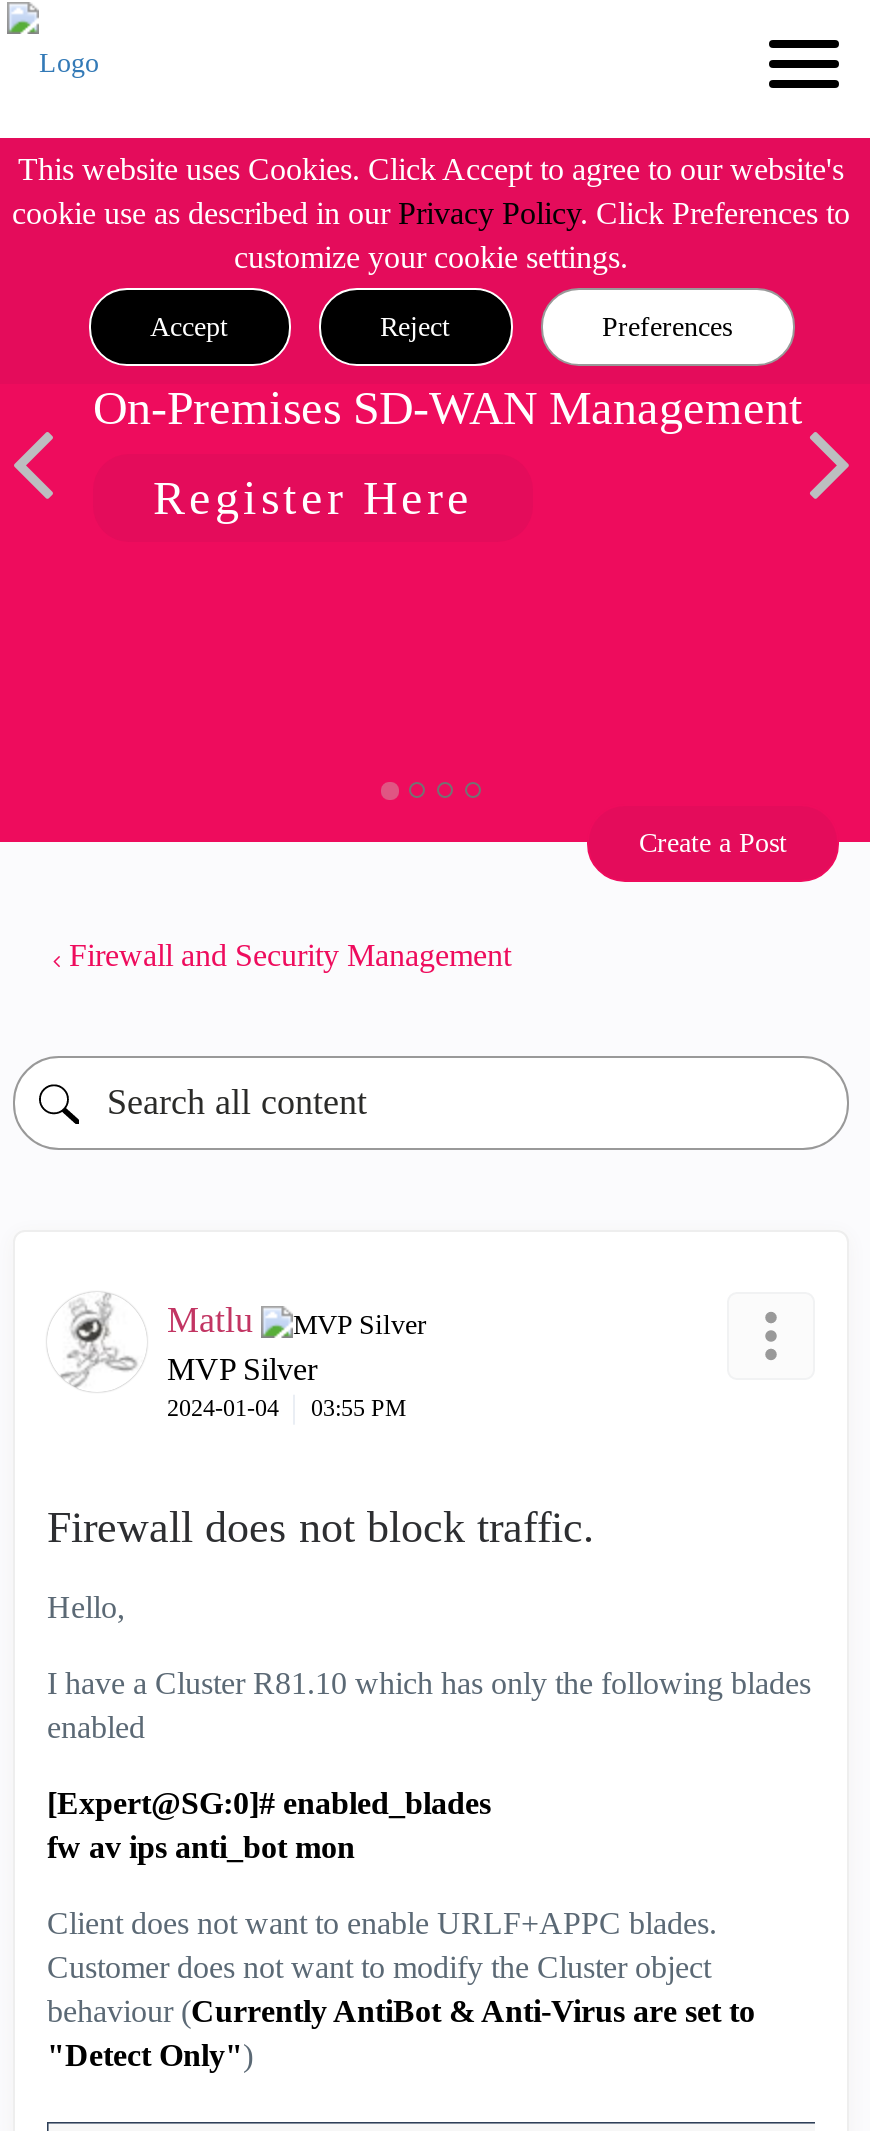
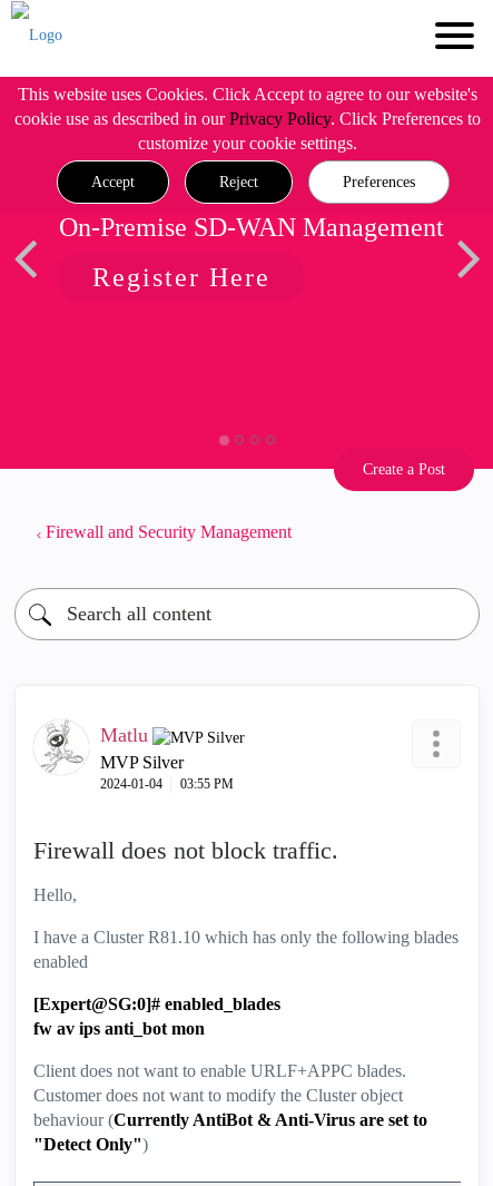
- On-Premises SD-WAN Management
+ On-Premise SD-WAN Management
